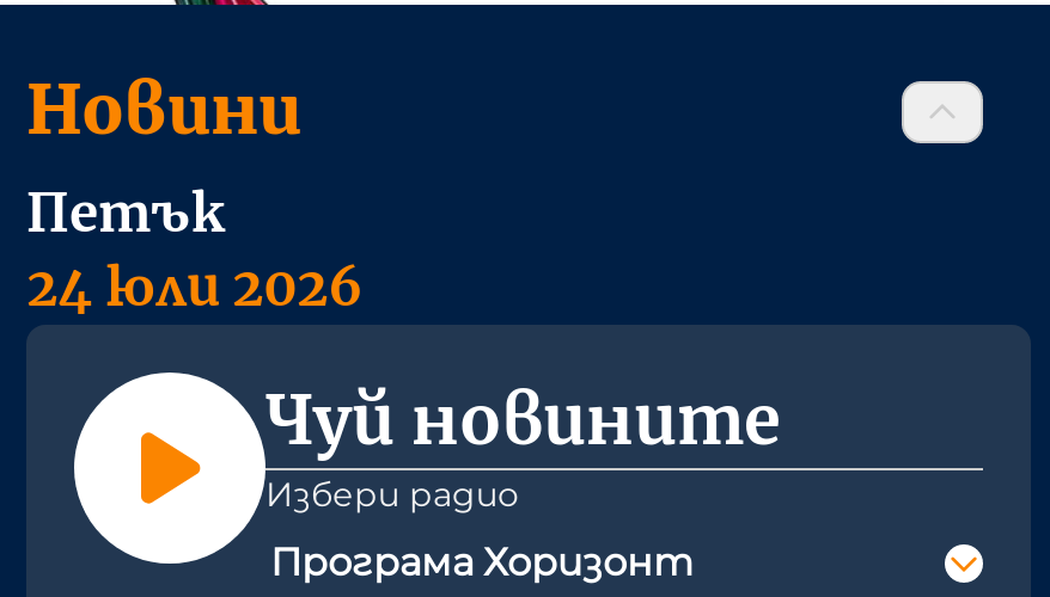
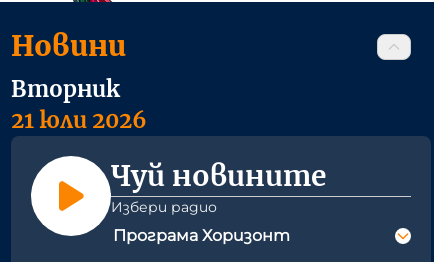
- Петък
- 24 юли 2026
+ Вторник
+ 21 юли 2026
